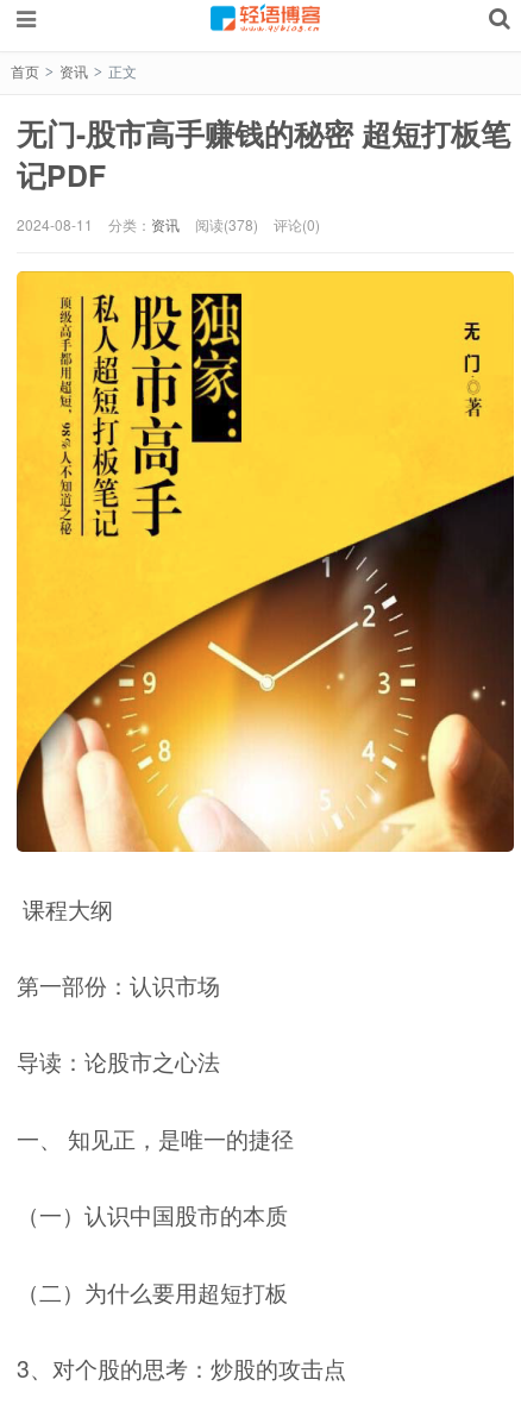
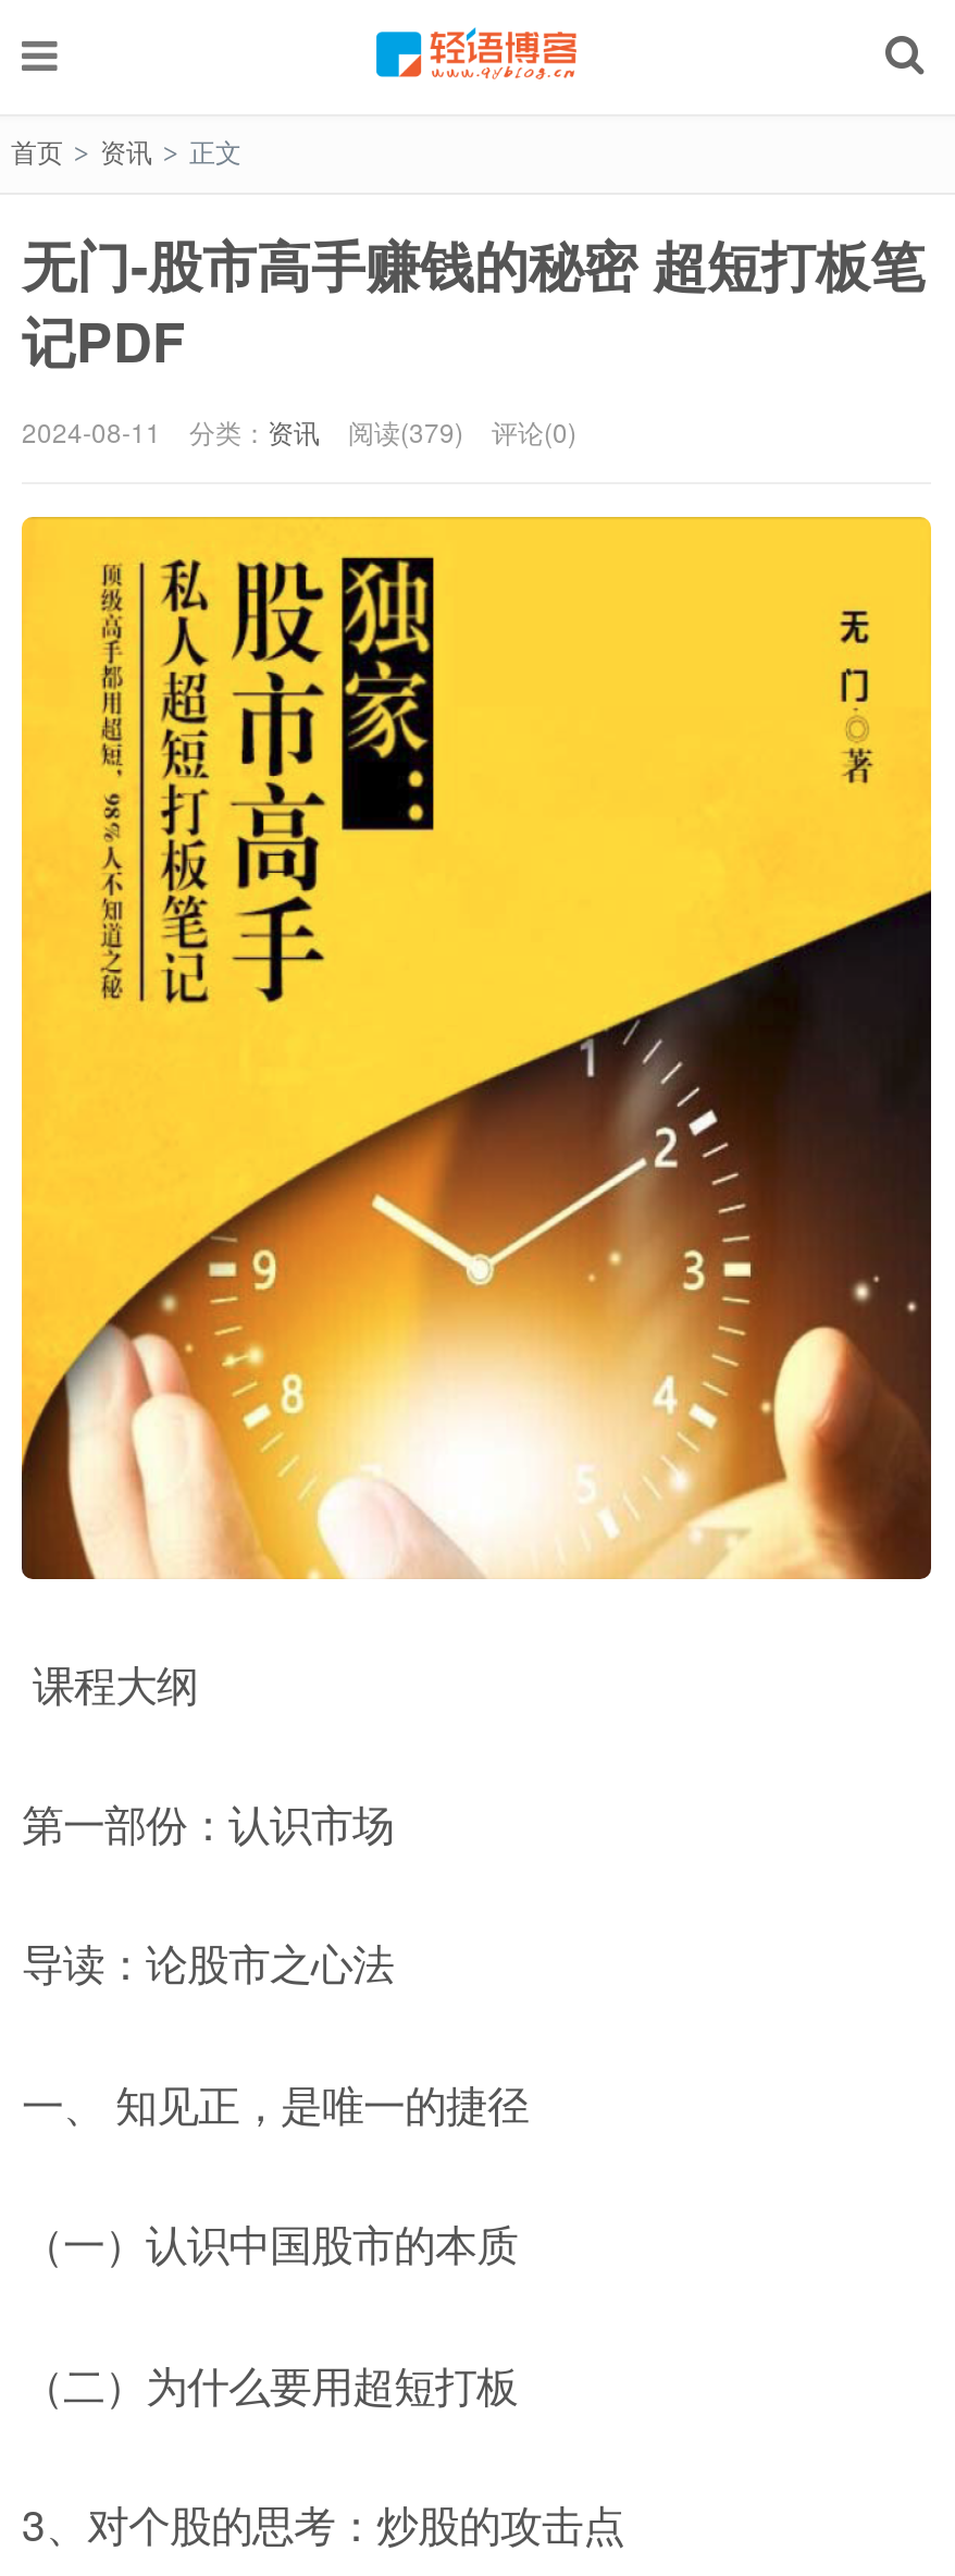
- 2024-08-11 分类：资讯 阅读(378) 评论(0)
+ 2024-08-11 分类：资讯 阅读(379) 评论(0)
